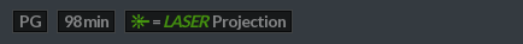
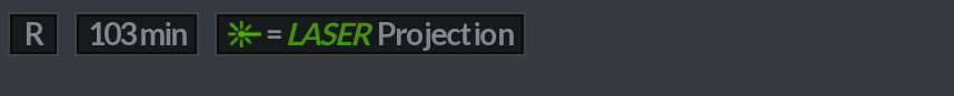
- PG
- 98 min
+ R
+ 103 min
